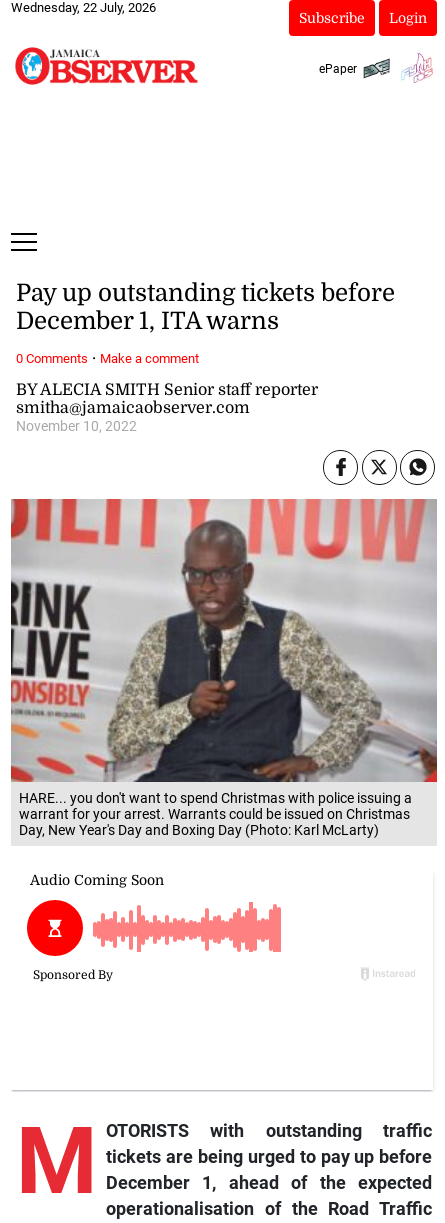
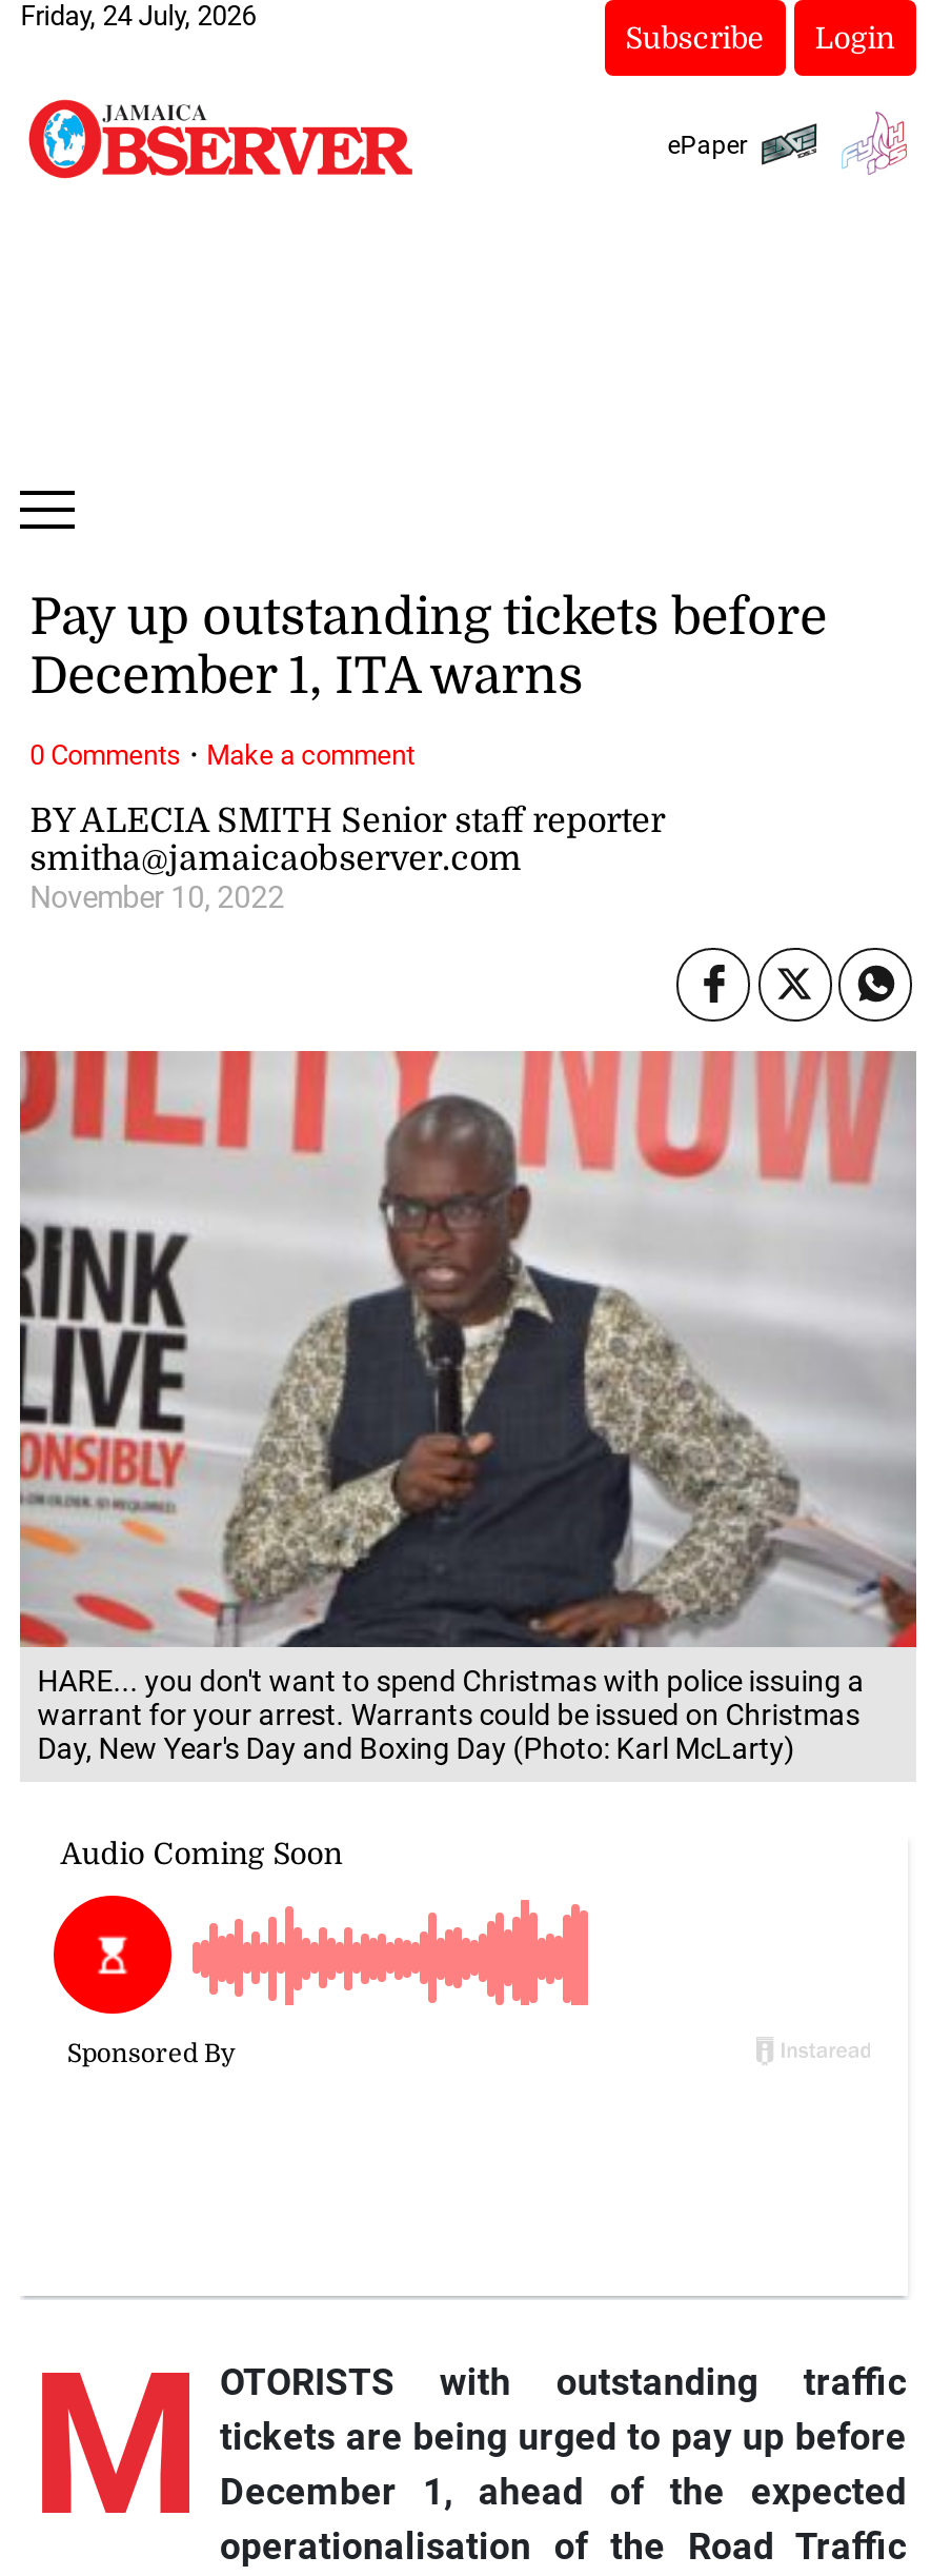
- Wednesday, 22 July, 2026
+ Friday, 24 July, 2026
